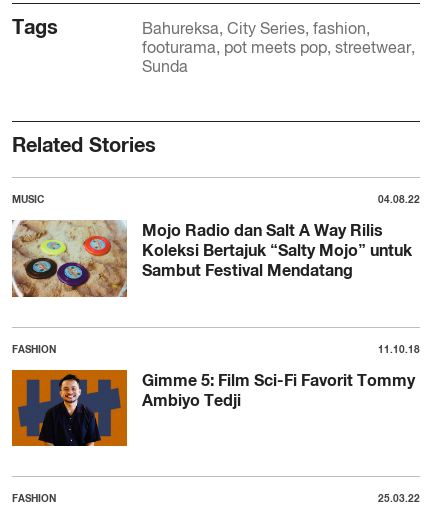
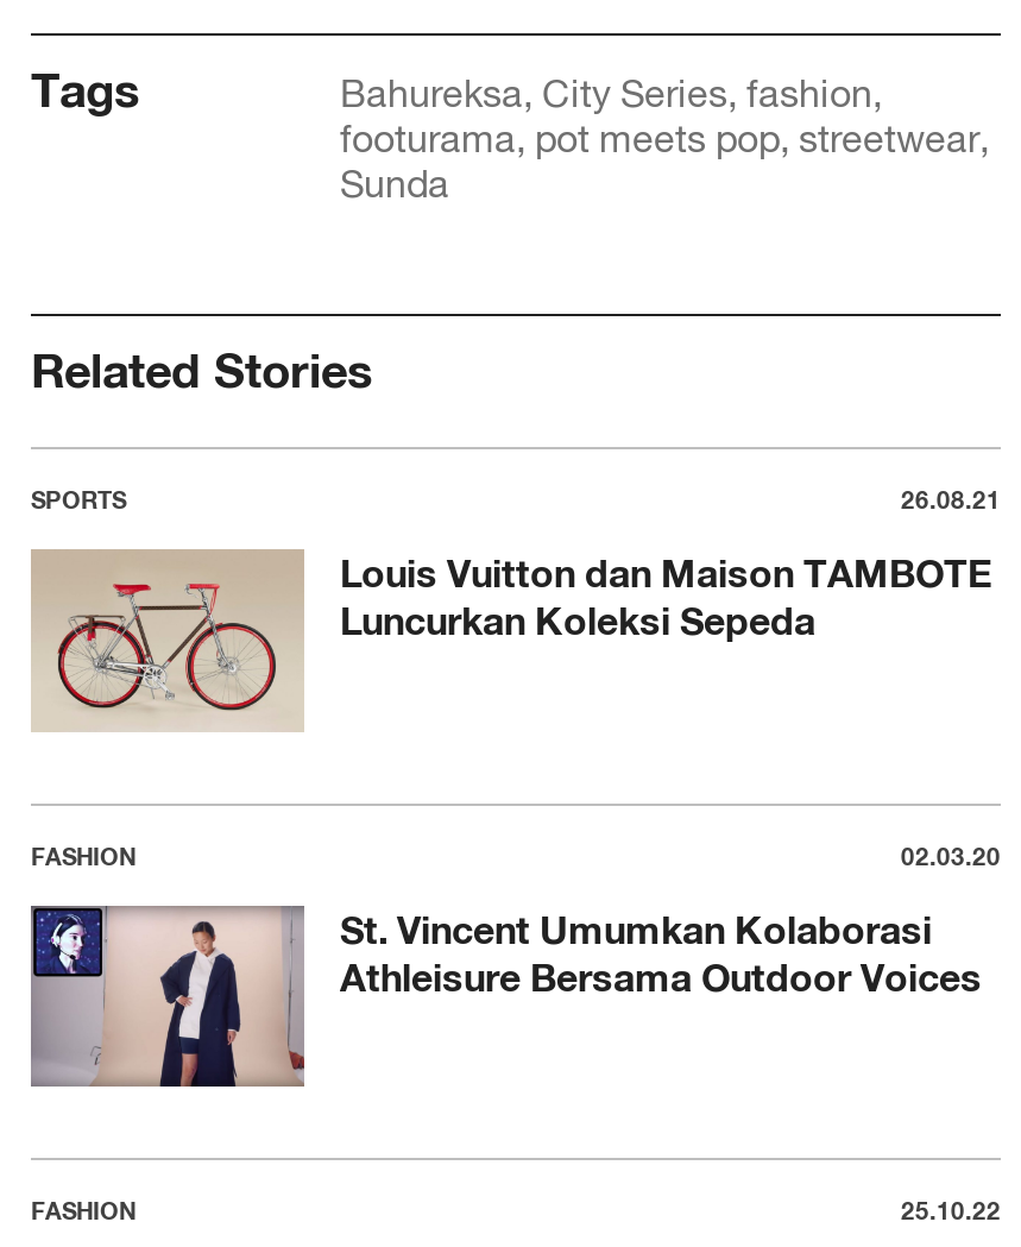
- MUSIC
- 04.08.22
+ SPORTS
+ 26.08.21

- [image]
- Mojo Radio dan Salt A Way Rilis
- Koleksi Bertajuk “Salty Mojo” untuk
- Sambut Festival Mendatang
+ [image]
+ Louis Vuitton dan Maison TAMBOTE
+ Luncurkan Koleksi Sepeda

- 11.10.18
+ 02.03.20

- [image]
- Gimme 5: Film Sci-Fi Favorit Tommy
- Ambiyo Tedji
+ [image]
+ St. Vincent Umumkan Kolaborasi
+ Athleisure Bersama Outdoor Voices

- 25.03.22
+ 25.10.22
